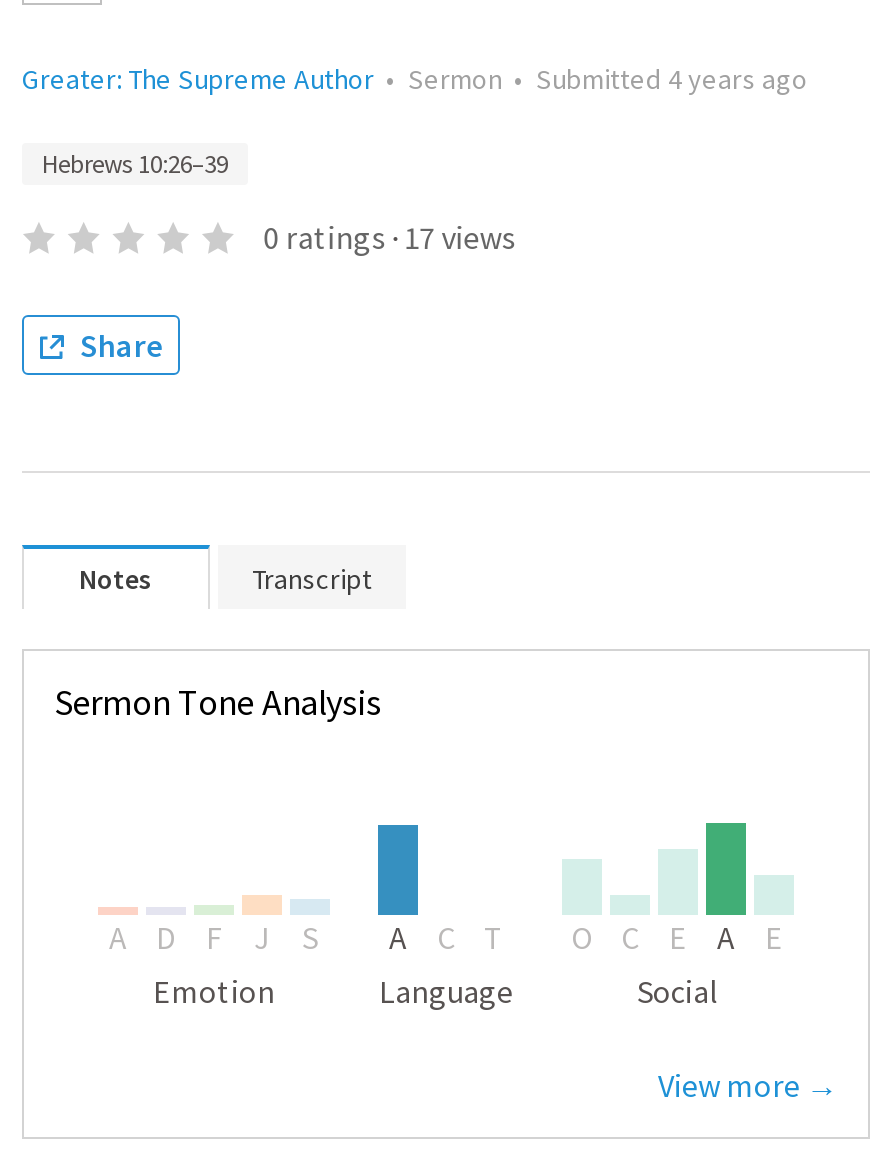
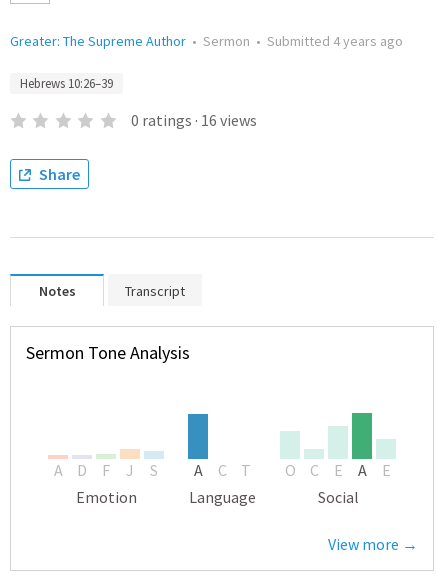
- 0 ratings · 17 views
+ 0 ratings · 16 views
